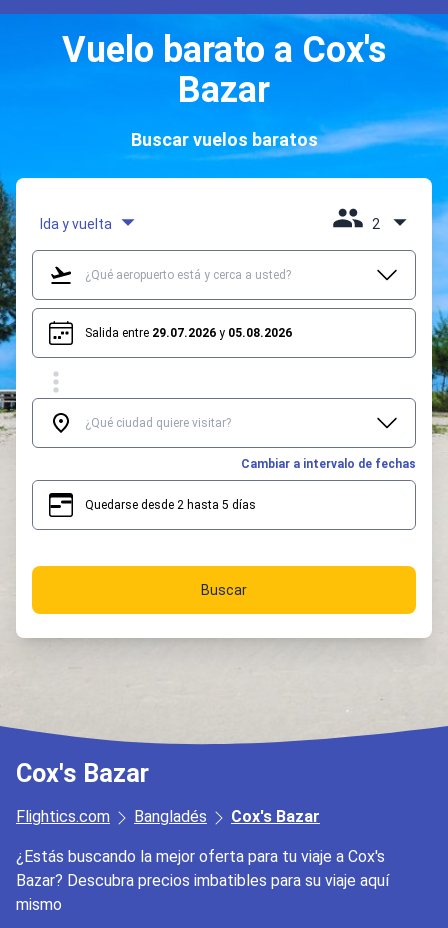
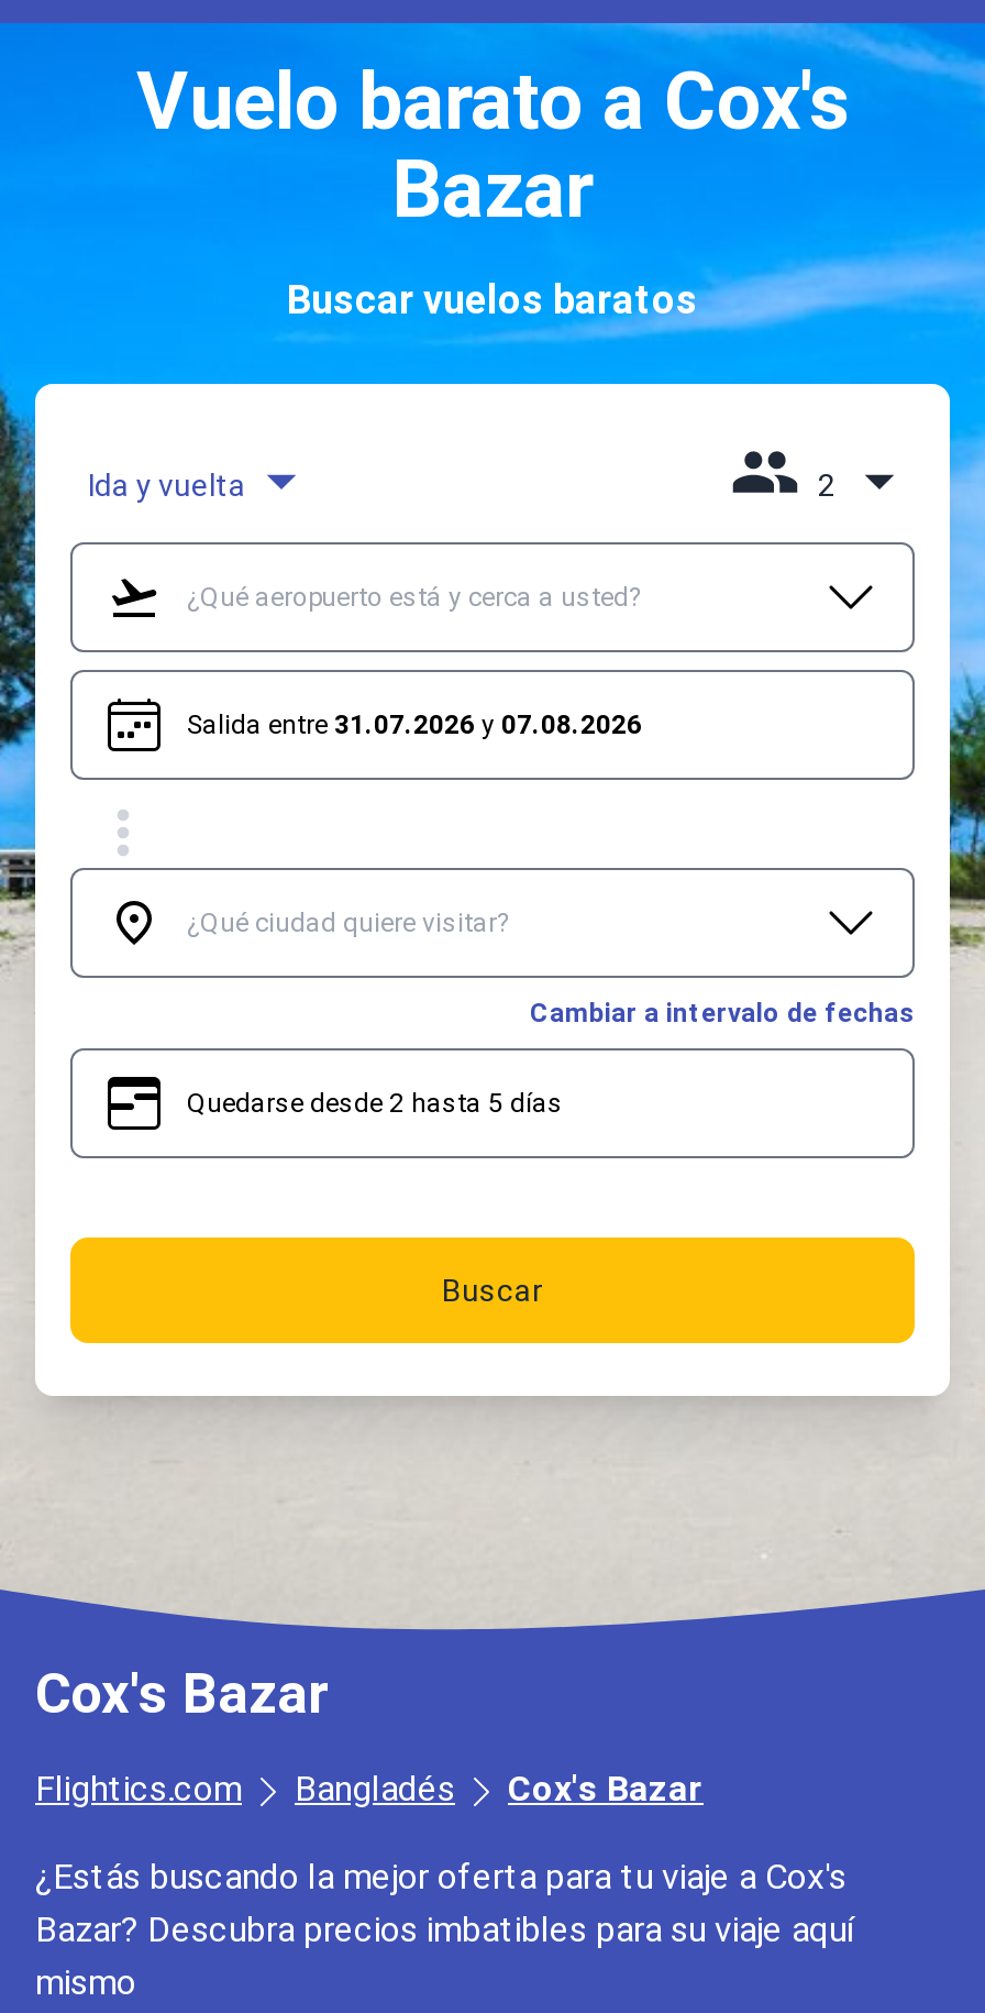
- Salida entre 29.07.2026 y 05.08.2026
+ Salida entre 31.07.2026 y 07.08.2026
